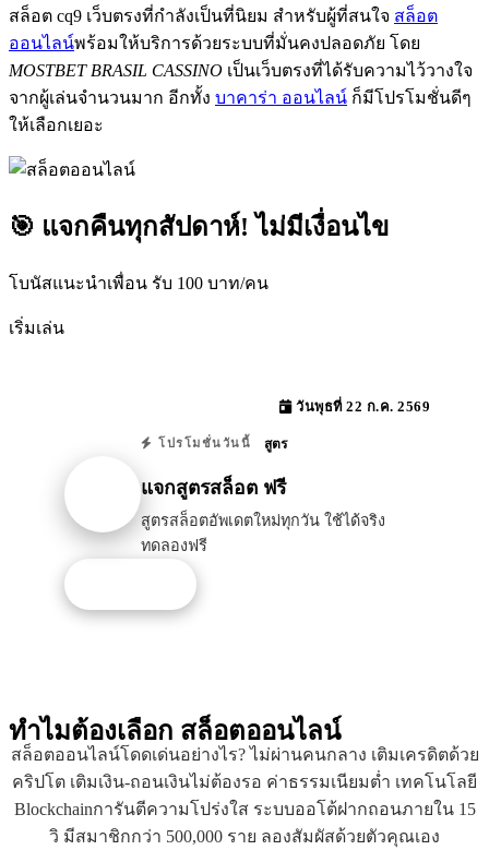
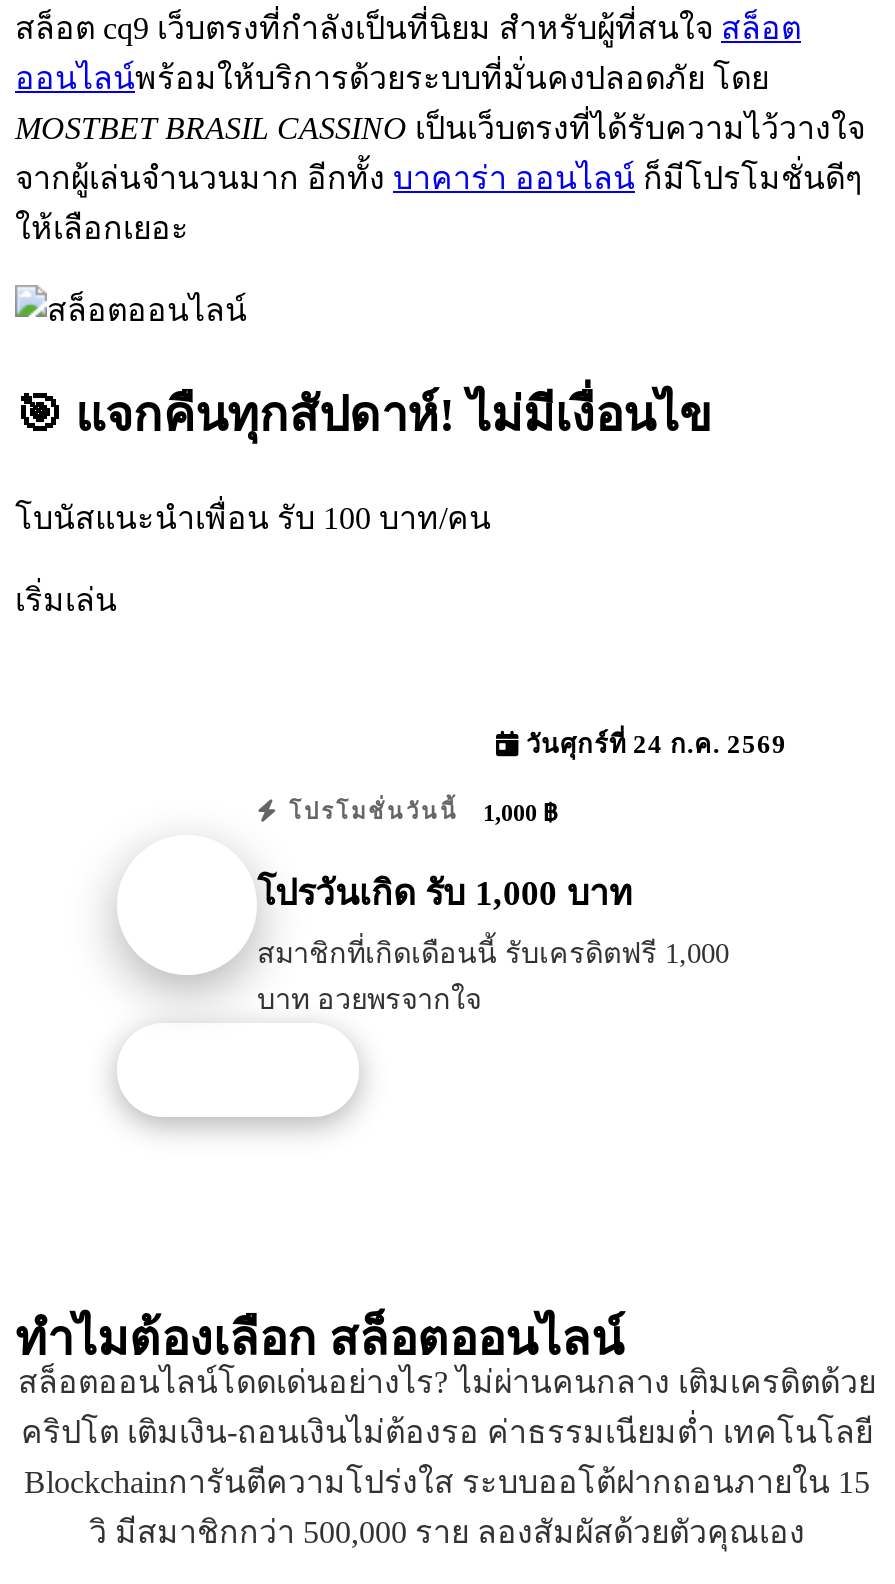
- วันพุธที่ 22 ก.ค. 2569
+ วันศุกร์ที่ 24 ก.ค. 2569

- สูตร
+ 1,000 ฿

- แจกสูตรสล็อต ฟรี
+ โปรวันเกิด รับ 1,000 บาท

- สูตรสล็อตอัพเดตใหม่ทุกวัน ใช้ได้จริง
- ทดลองฟรี
+ สมาชิกที่เกิดเดือนนี้ รับเครดิตฟรี 1,000
+ บาท อวยพรจากใจ
